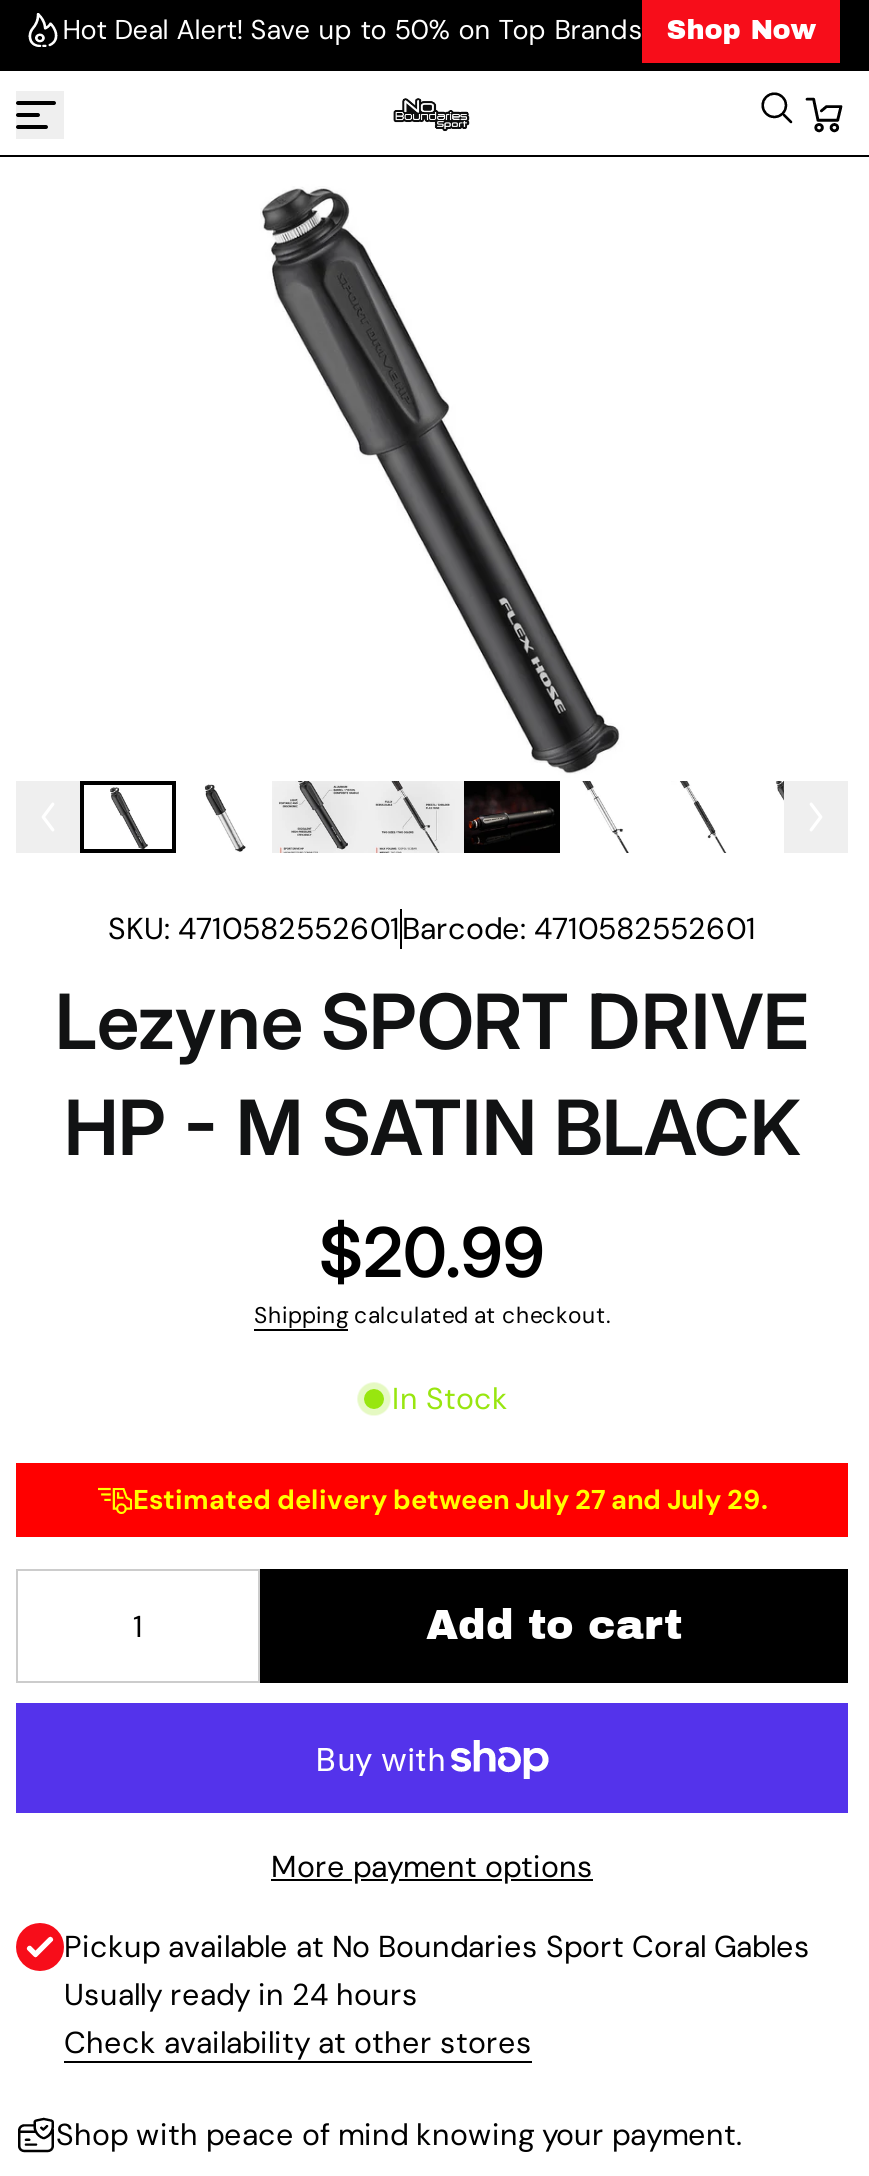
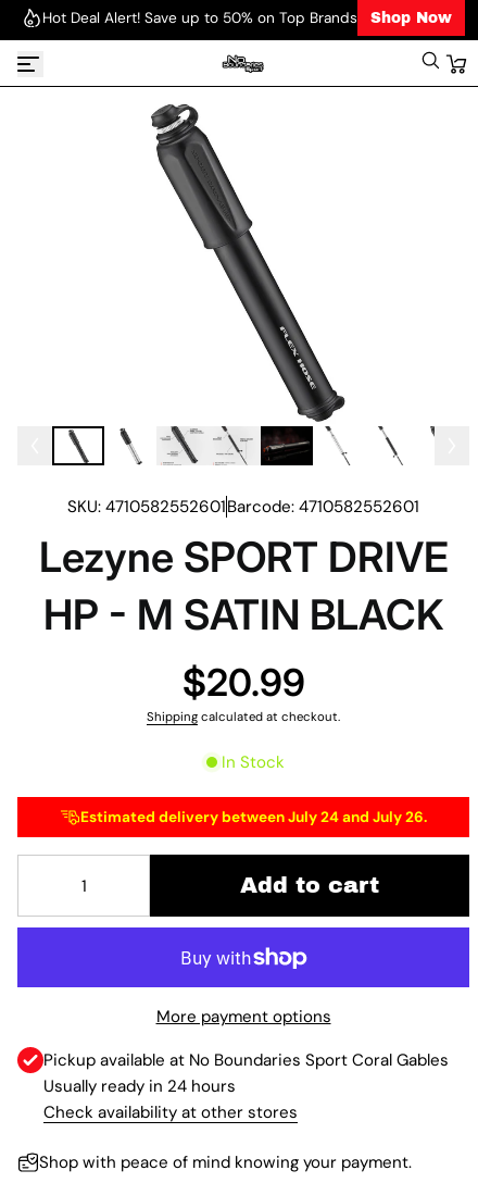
- Estimated delivery between July 27 and July 29.
+ Estimated delivery between July 24 and July 26.
